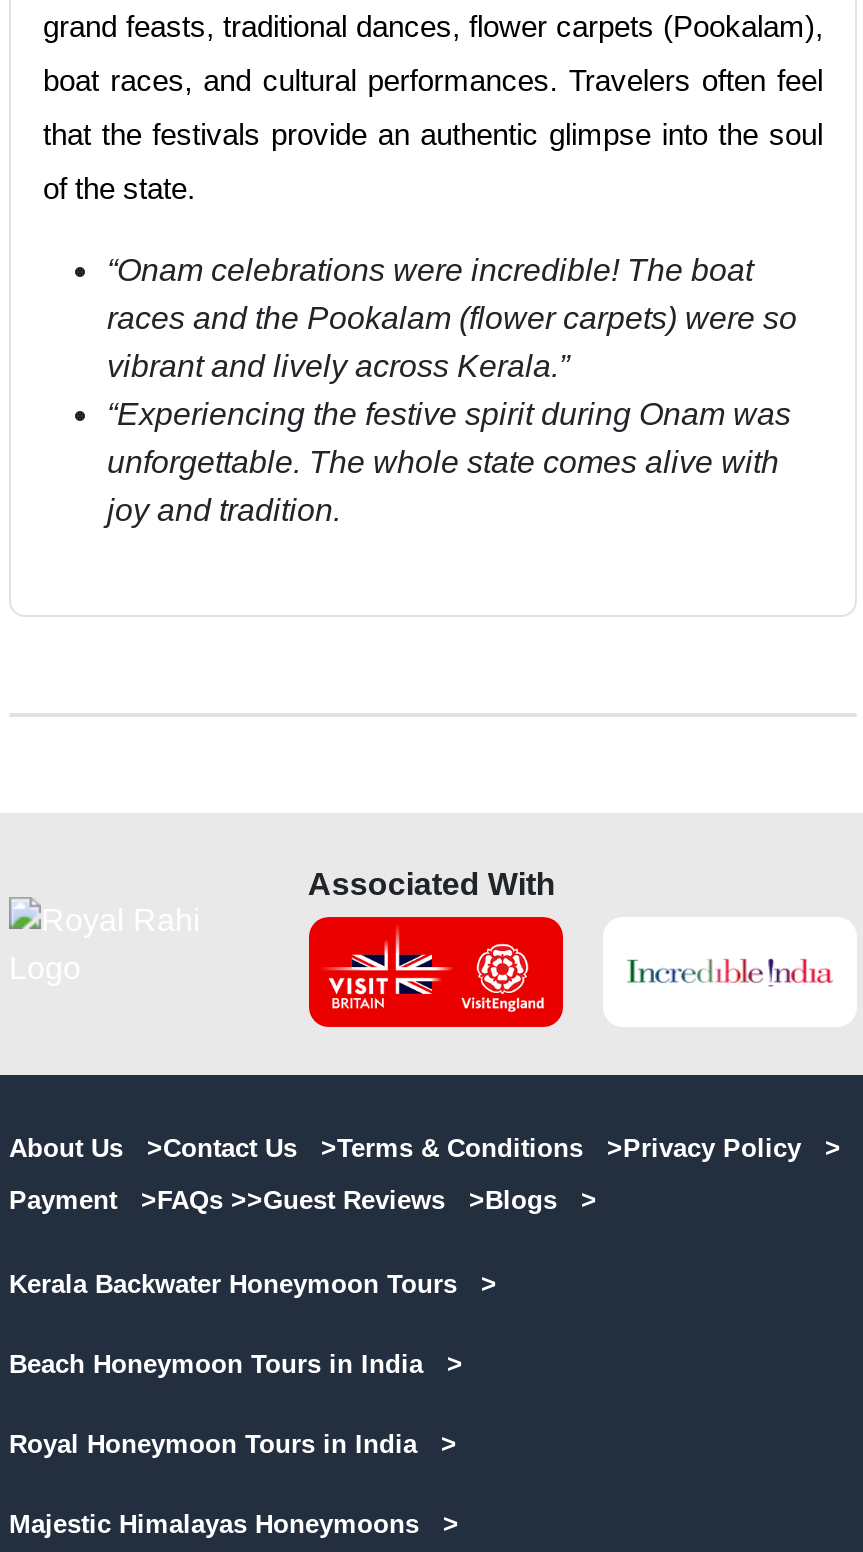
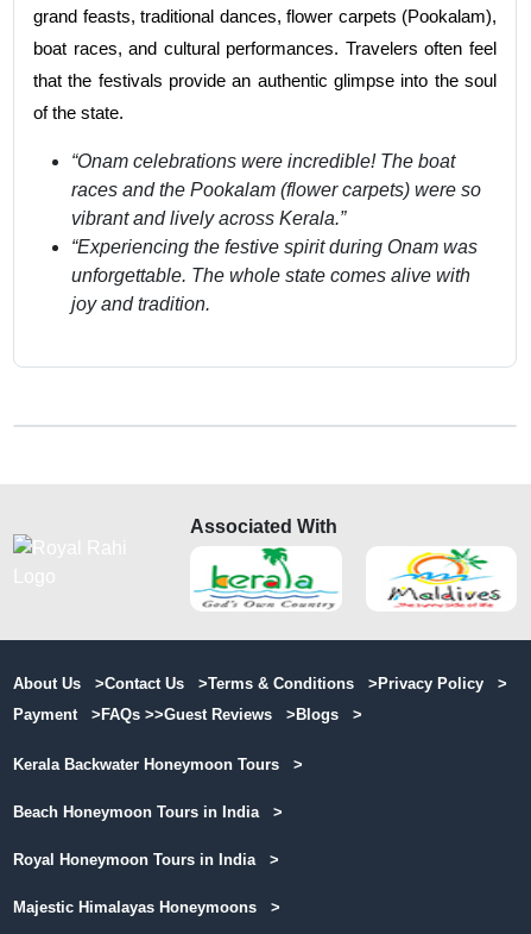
- [image]
+ [image]

- [image]
+ [image]
